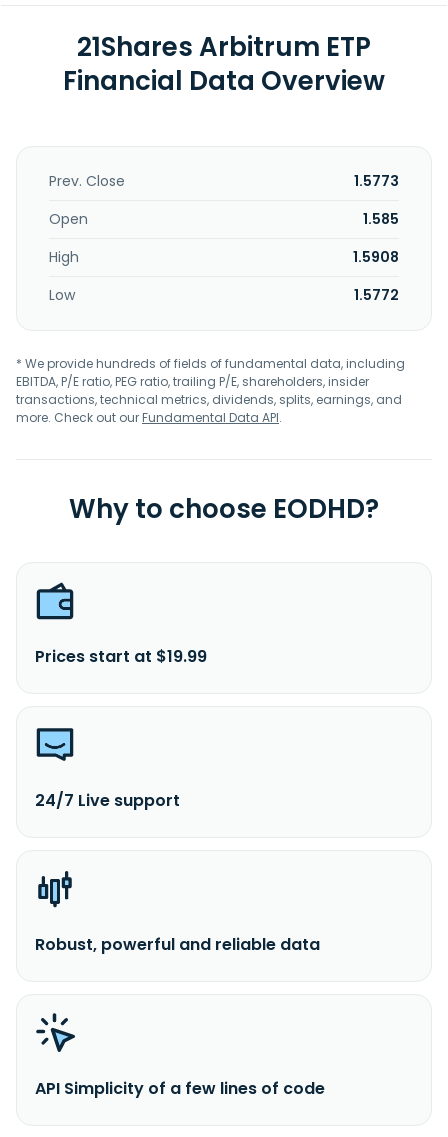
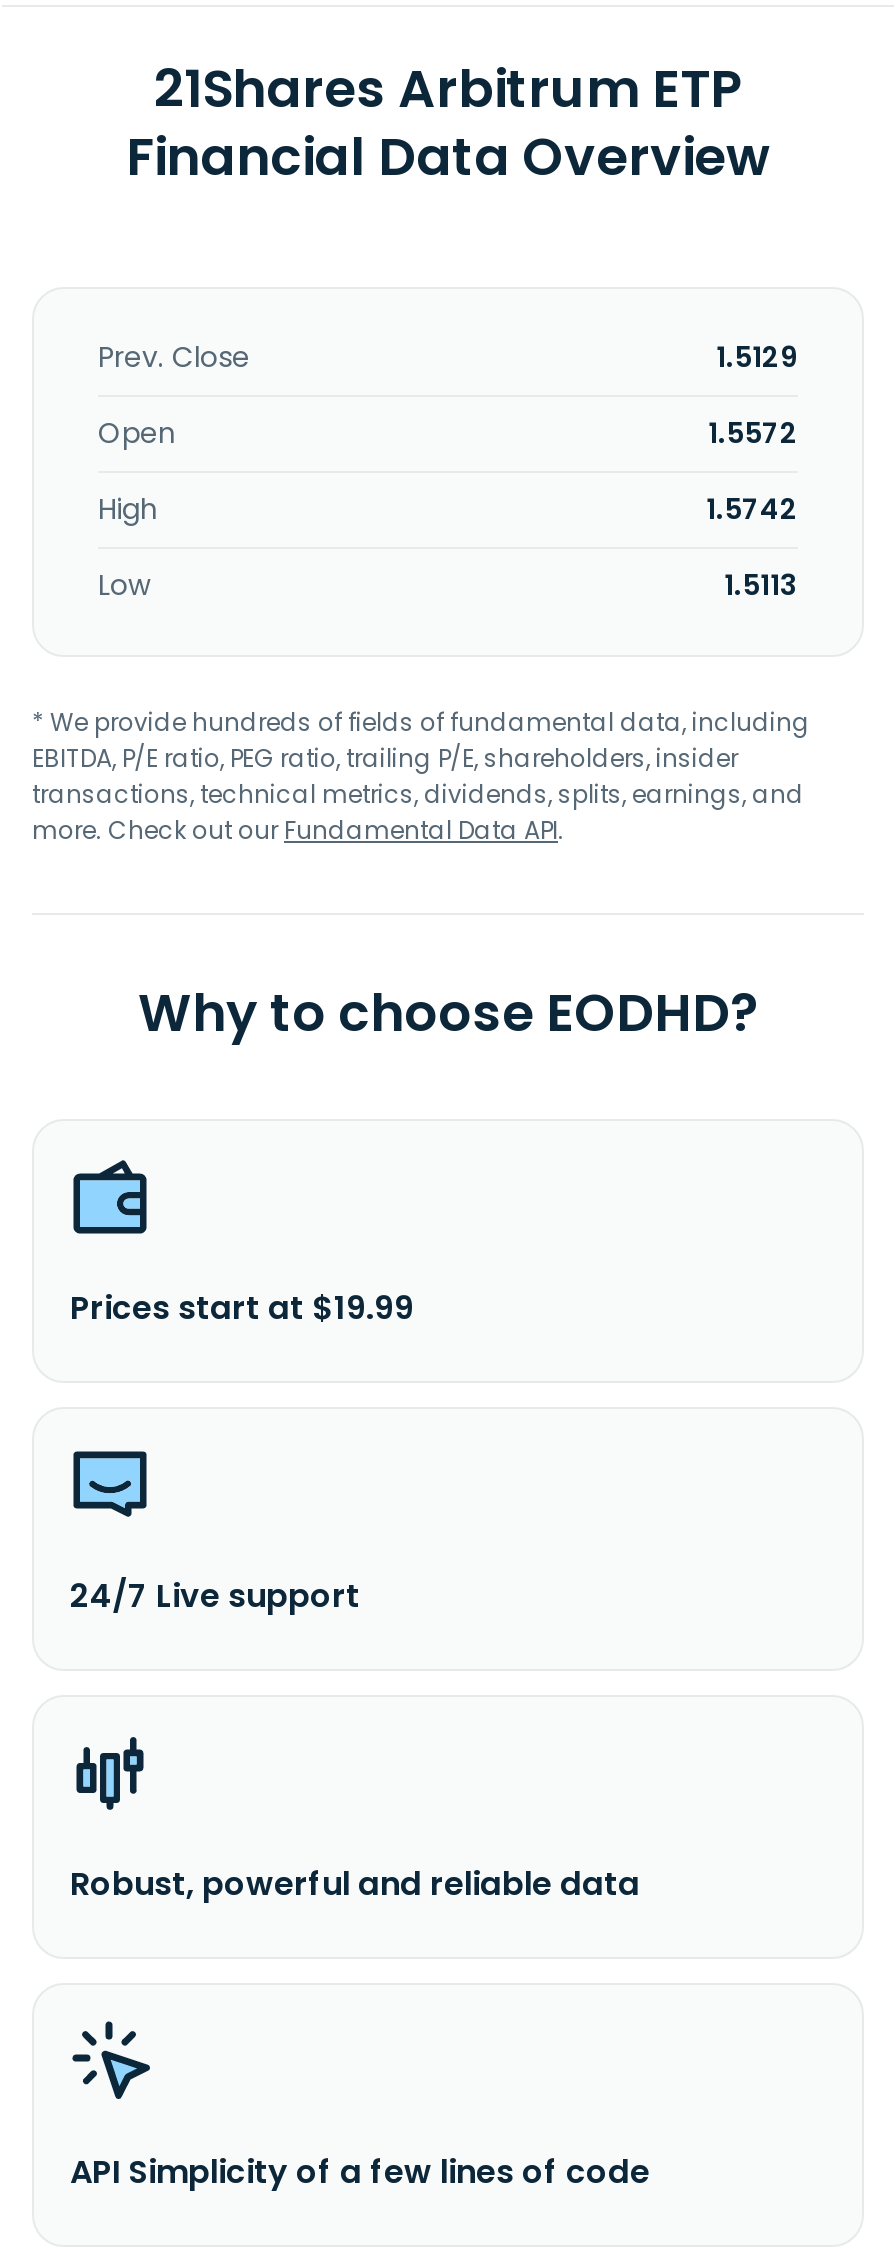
- 1.5773
+ 1.5129

- 1.585
+ 1.5572

- 1.5908
+ 1.5742

- 1.5772
+ 1.5113
